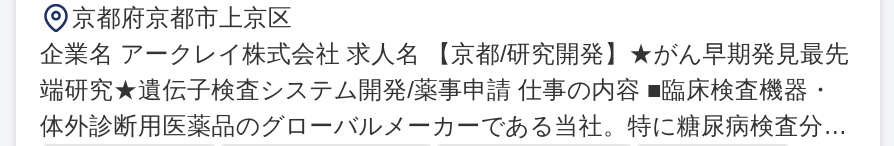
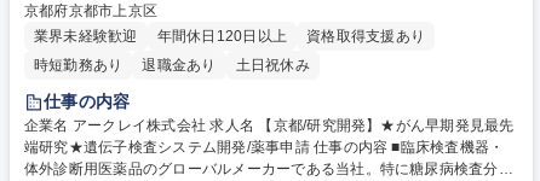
+ 業界未経験歓迎
+ 年間休日120日以上
+ 資格取得支援あり
+ 時短勤務あり
+ 退職金あり
+ 土日祝休み
+ 仕事の内容
